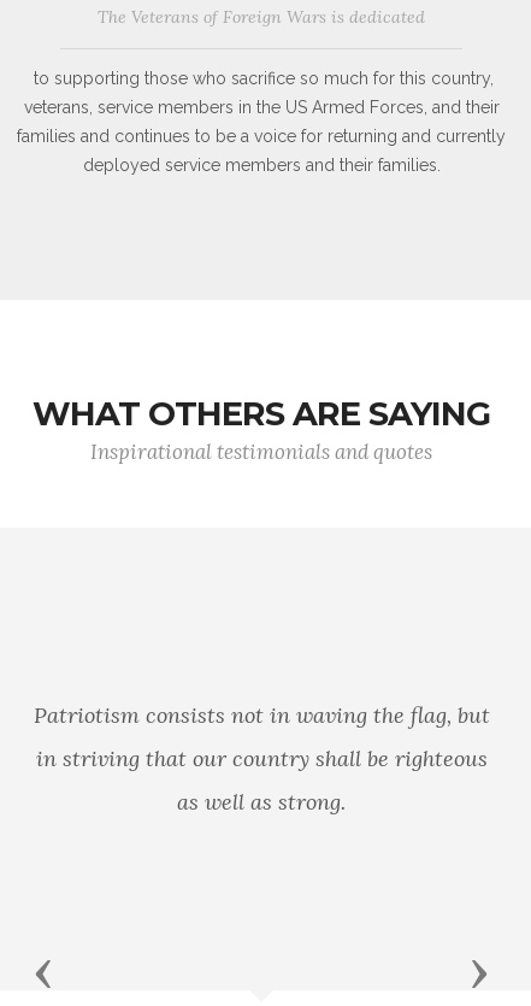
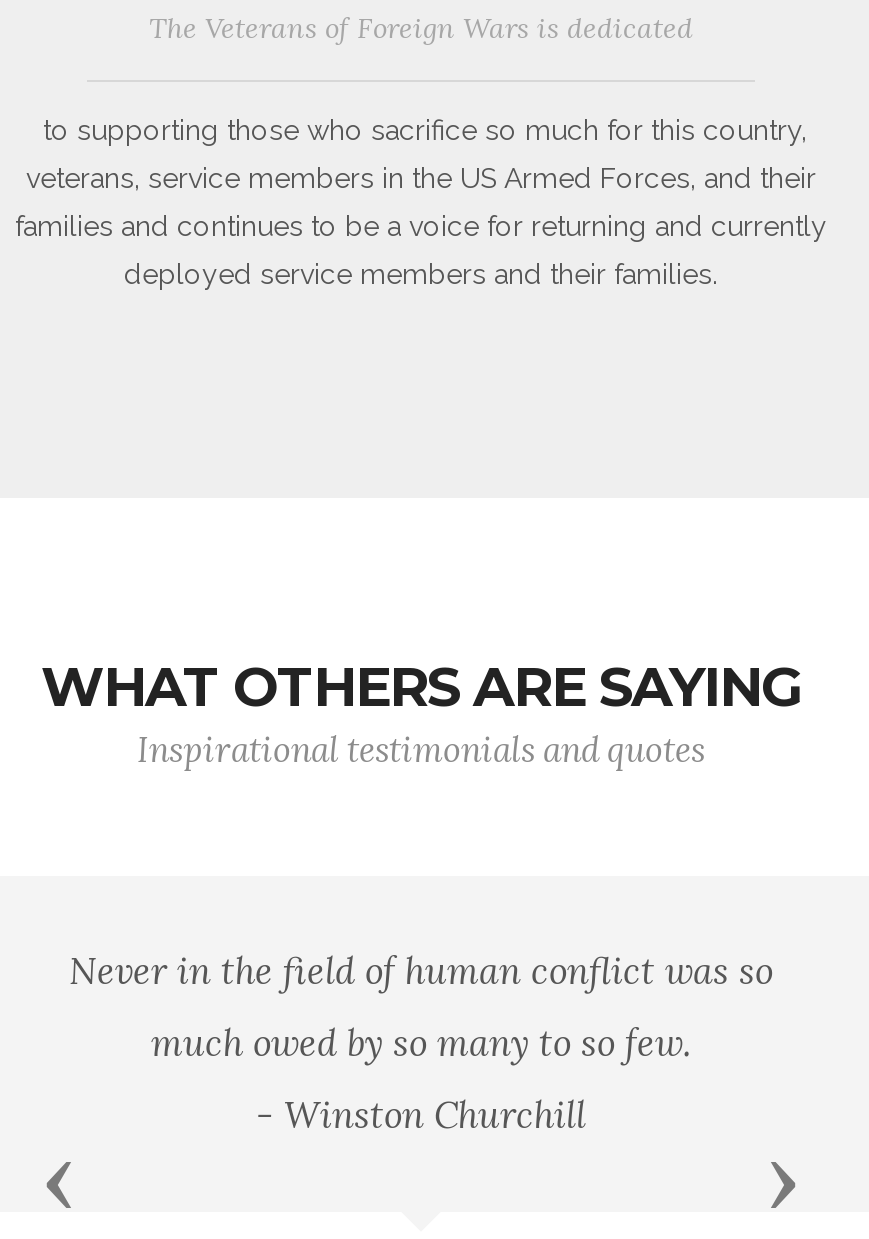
- Patriotism consists not in waving the flag, but
+ Never in the field of human conflict was so

- in striving that our country shall be righteous
+ much owed by so many to so few.

- as well as strong.
+ - Winston Churchill
